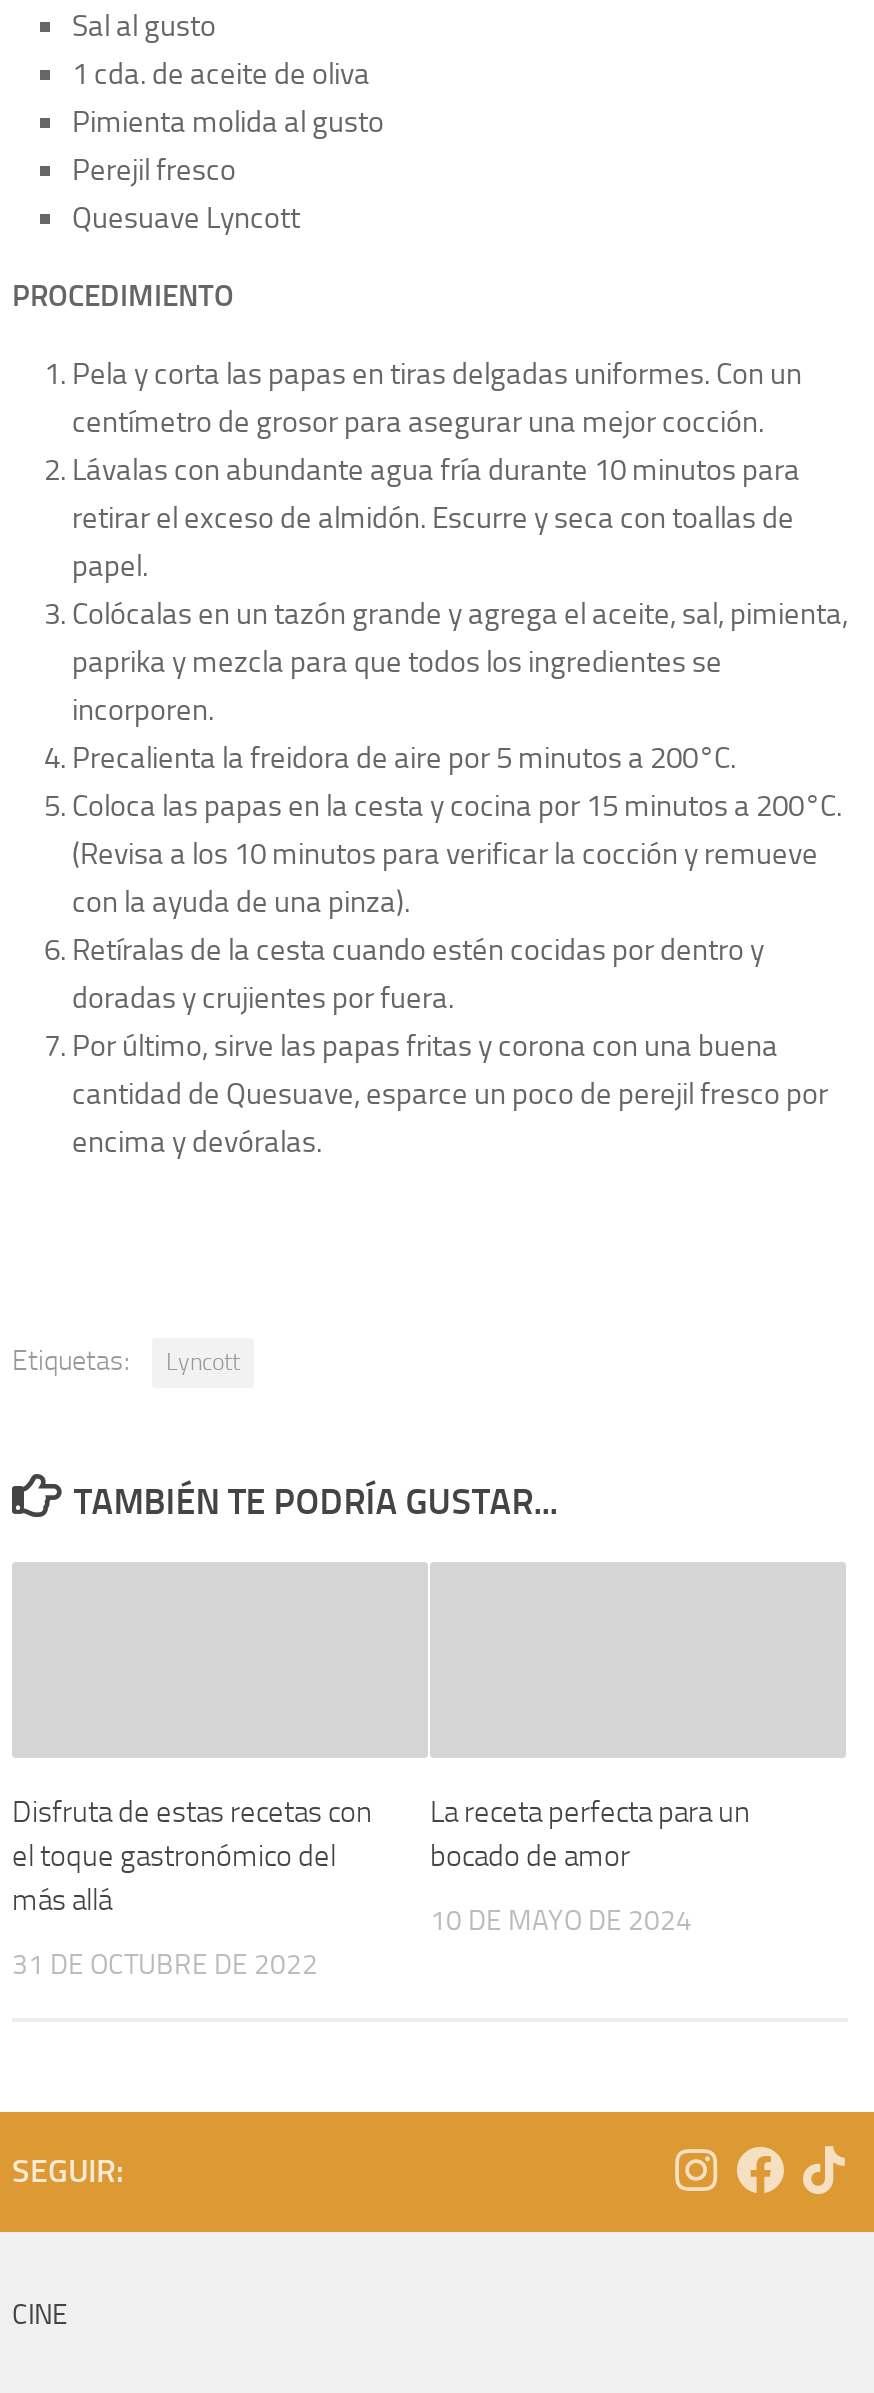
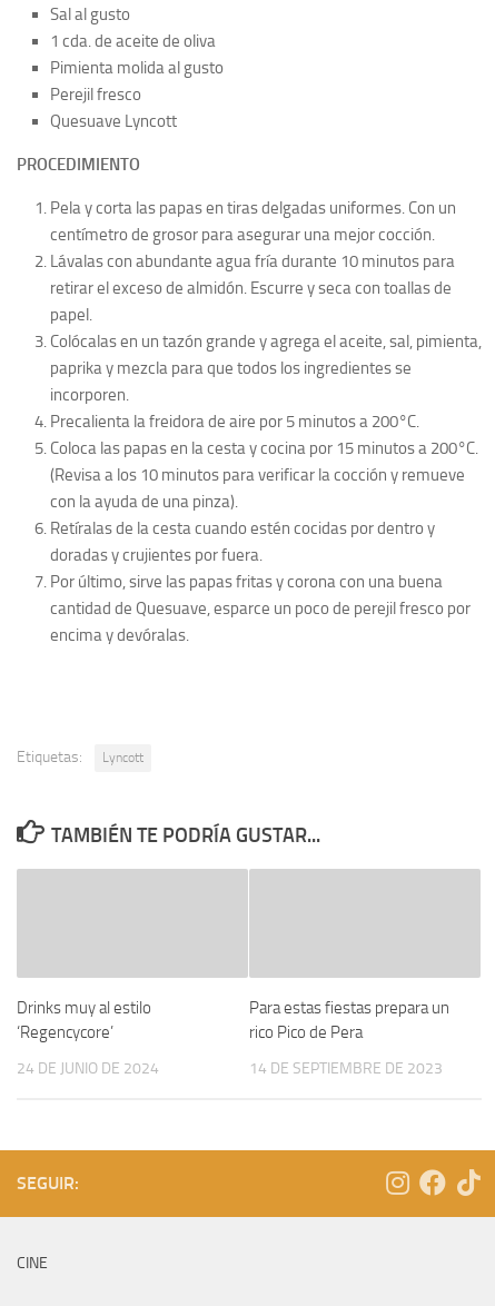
- Disfruta de estas recetas con
- el toque gastronómico del
- más allá
+ Drinks muy al estilo
+ ‘Regencycore’

- La receta perfecta para un
- bocado de amor
+ Para estas fiestas prepara un
+ rico Pico de Pera

- 10 DE MAYO DE 2024
+ 14 DE SEPTIEMBRE DE 2023

- 31 DE OCTUBRE DE 2022
+ 24 DE JUNIO DE 2024
